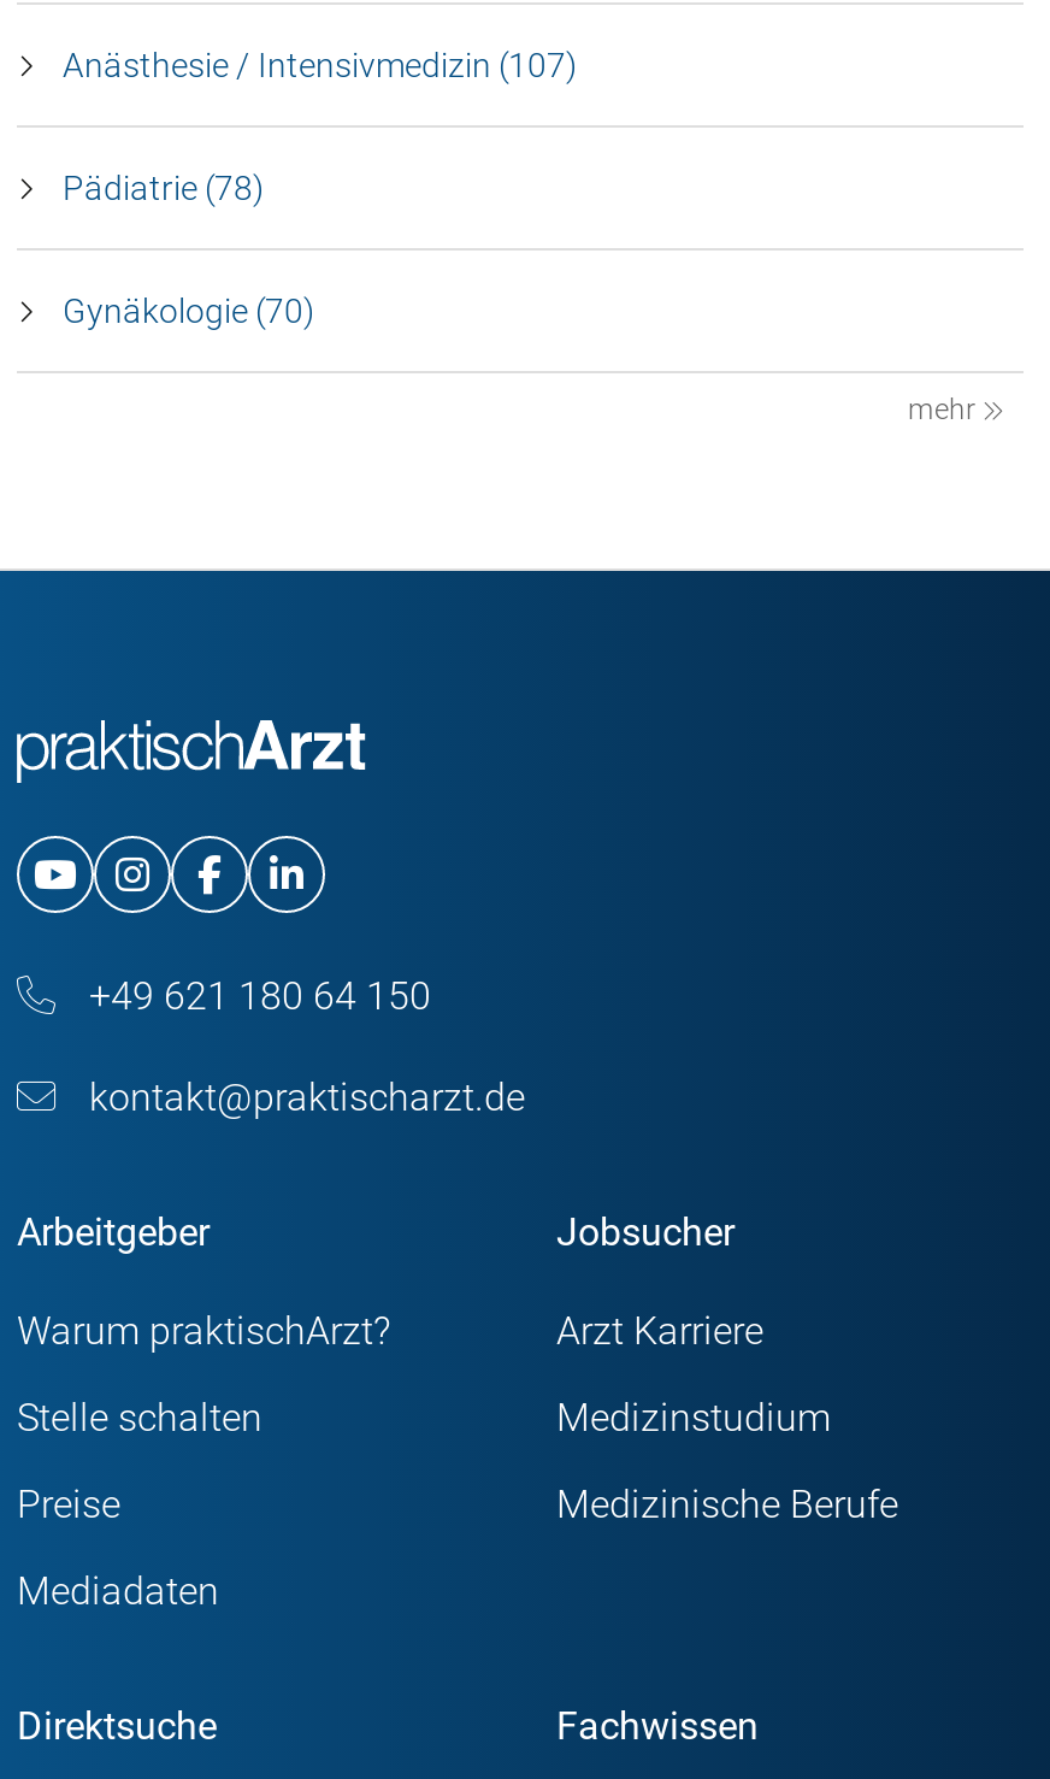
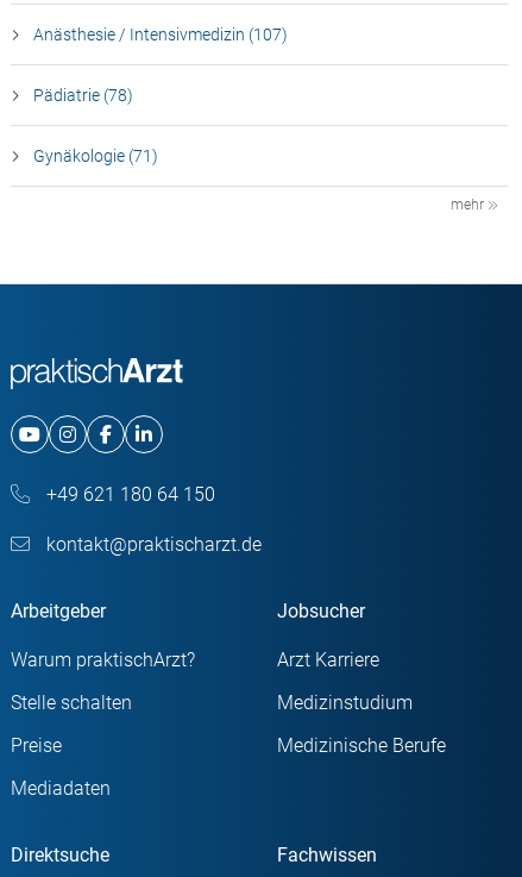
- Gynäkologie (70)
+ Gynäkologie (71)
